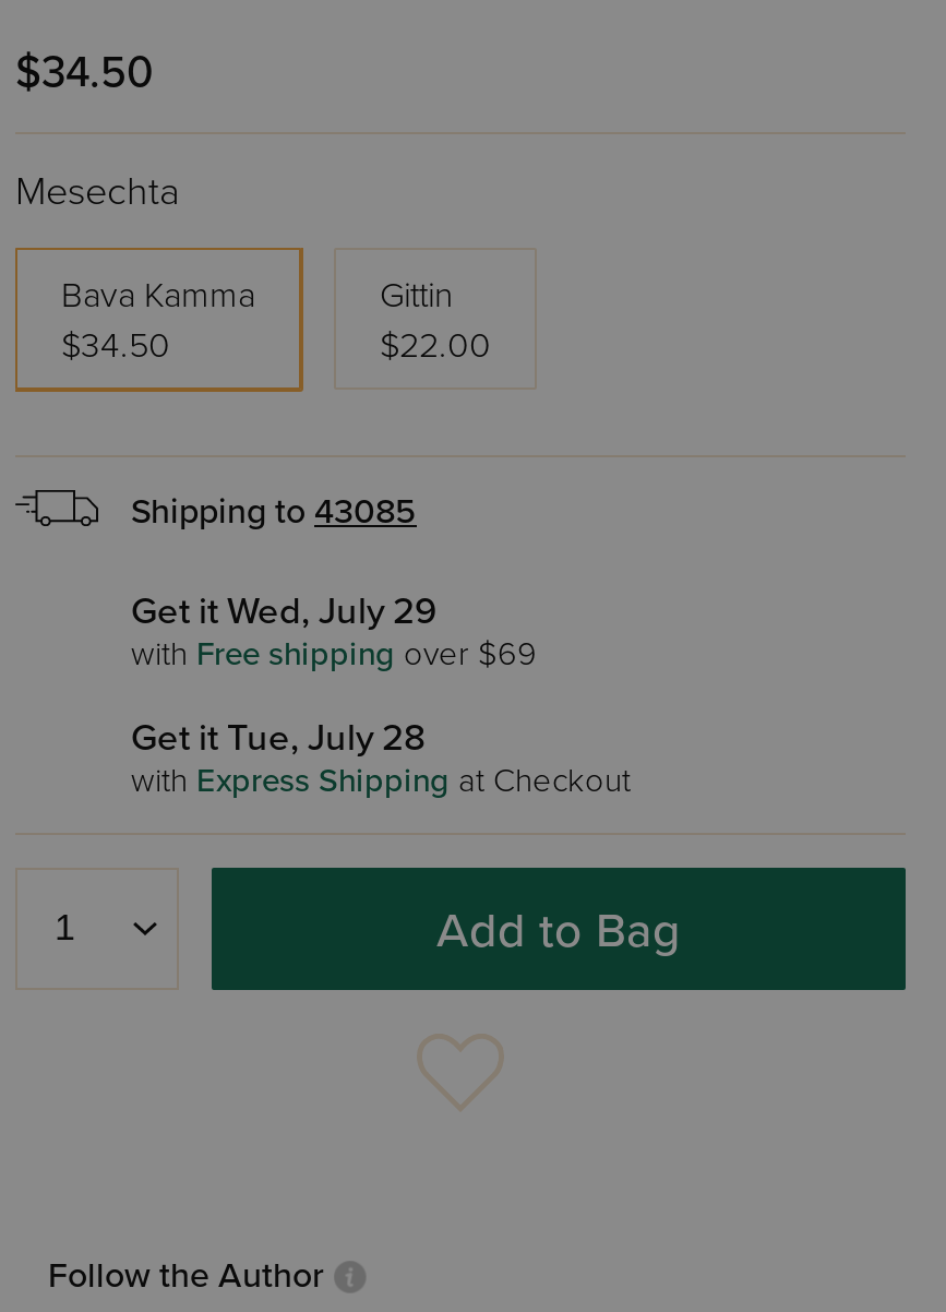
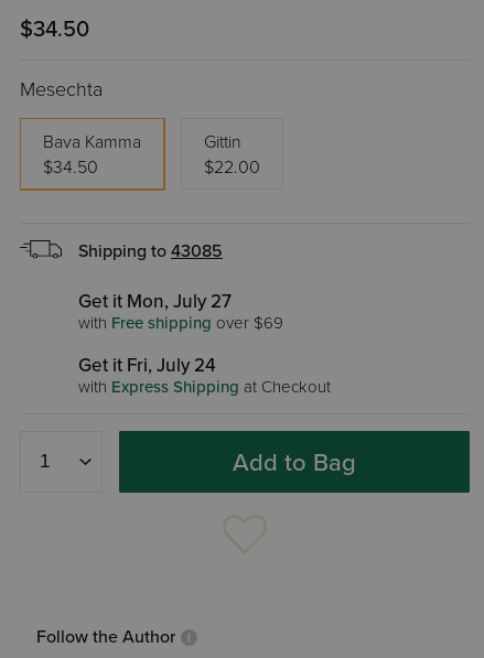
- Get it Wed, July 29
+ Get it Mon, July 27

- Get it Tue, July 28
+ Get it Fri, July 24
